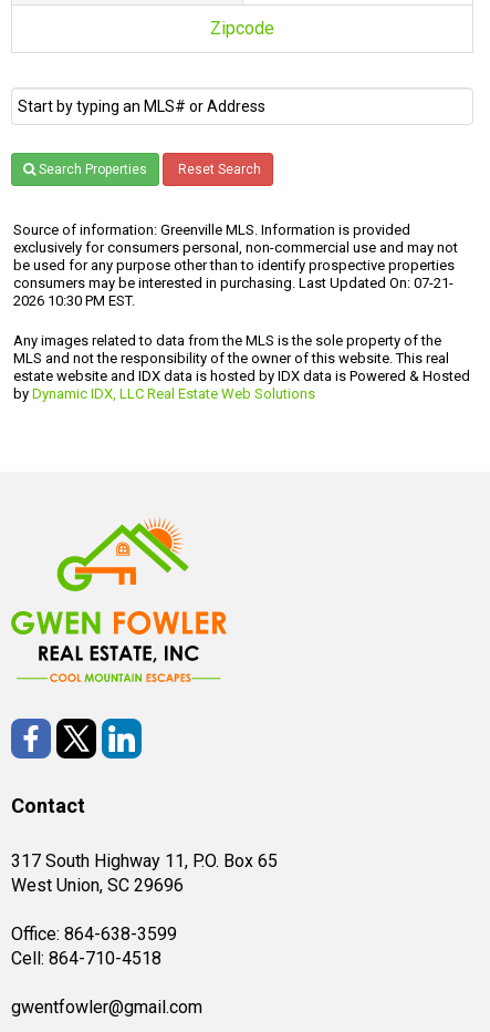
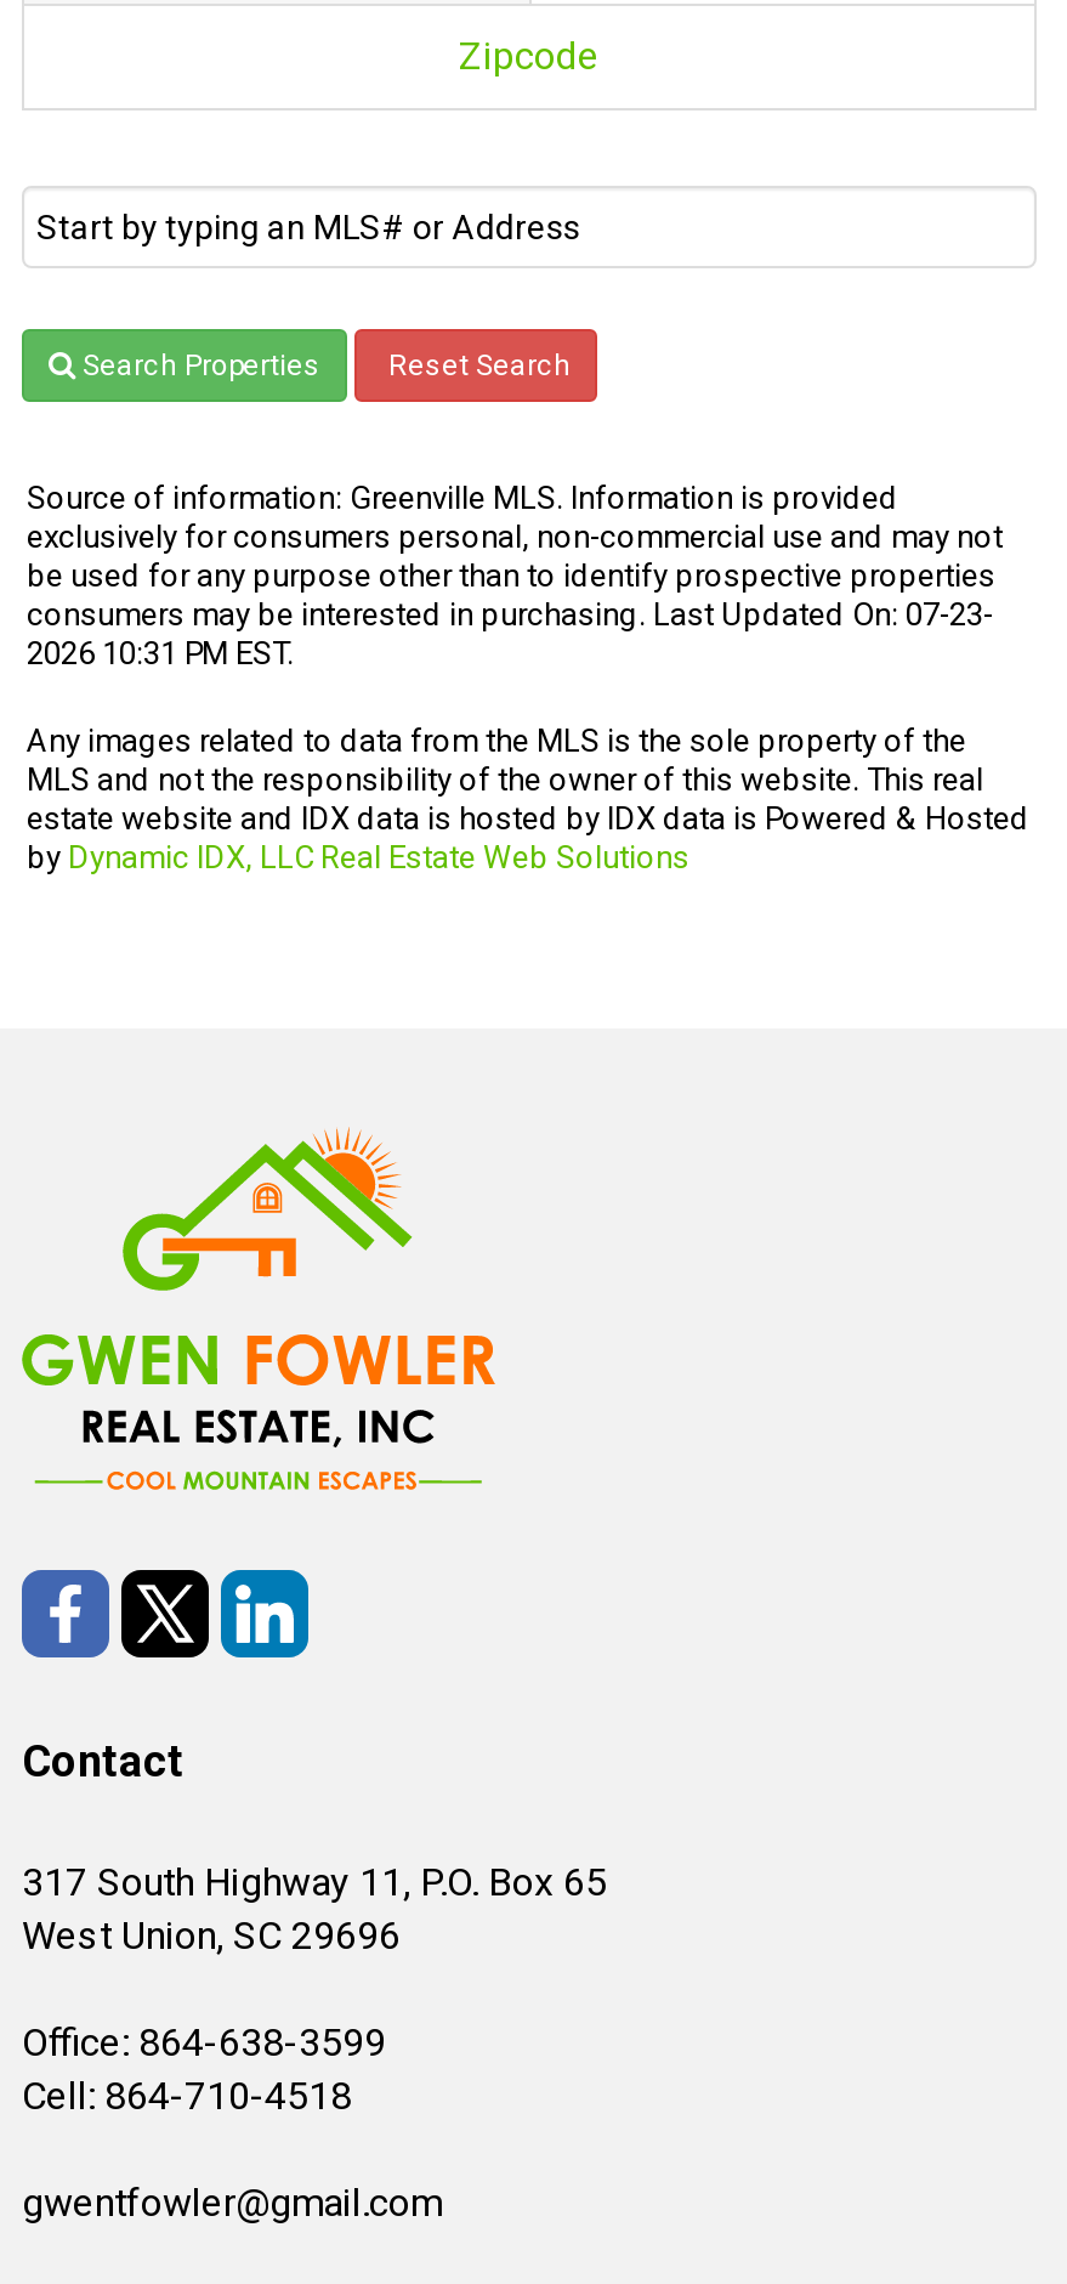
- consumers may be interested in purchasing. Last Updated On: 07-21-
+ consumers may be interested in purchasing. Last Updated On: 07-23-

- 2026 10:30 PM EST.
+ 2026 10:31 PM EST.
